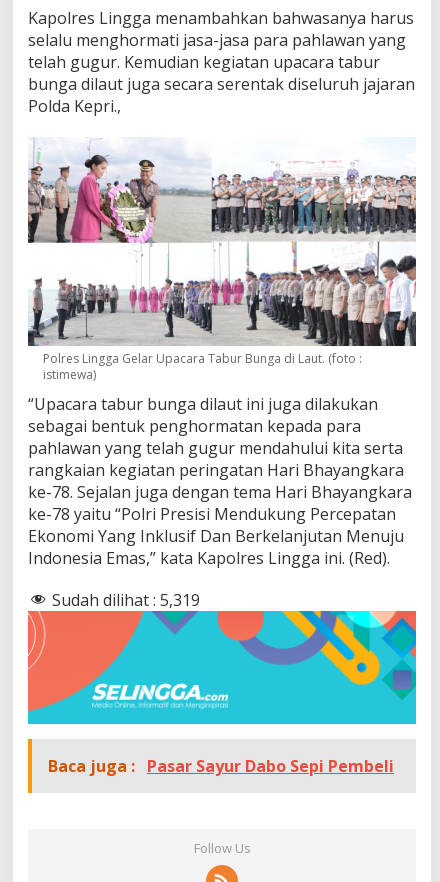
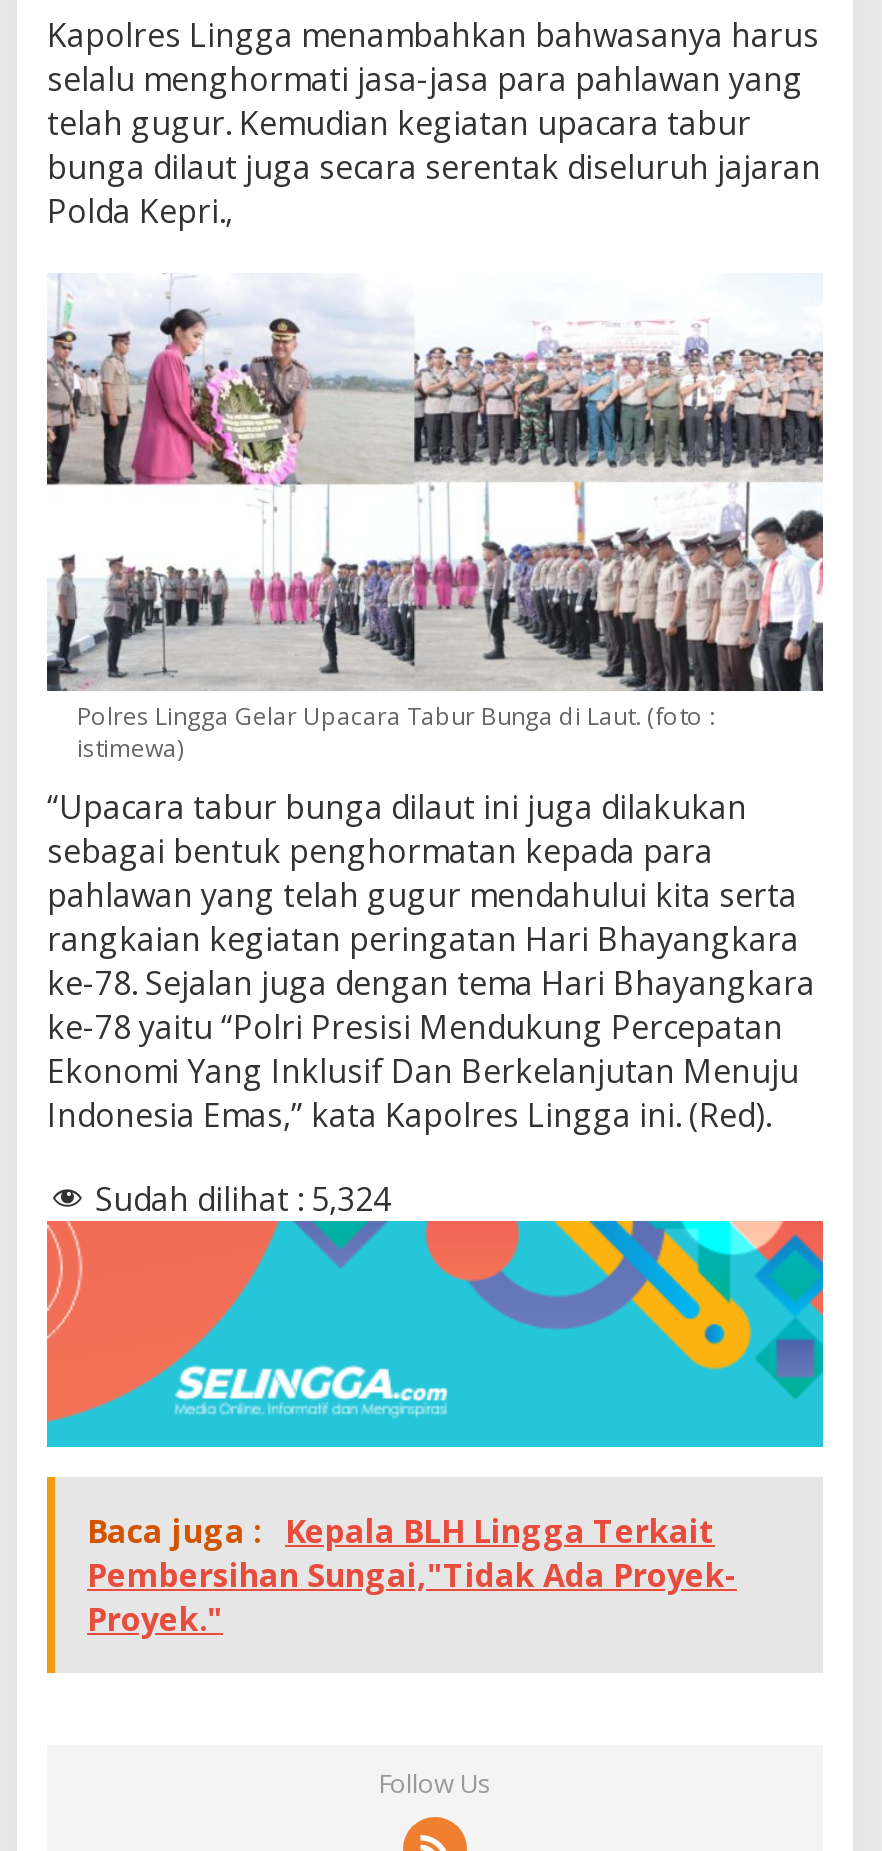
- Sudah dilihat : 5,319
+ Sudah dilihat : 5,324

- Baca juga : Pasar Sayur Dabo Sepi Pembeli
+ Baca juga : Kepala BLH Lingga Terkait
+ Pembersihan Sungai,"Tidak Ada Proyek-
+ Proyek."
